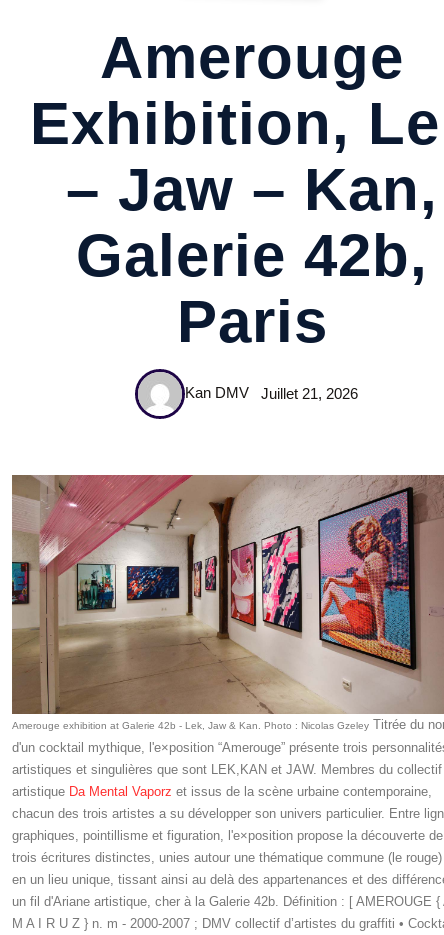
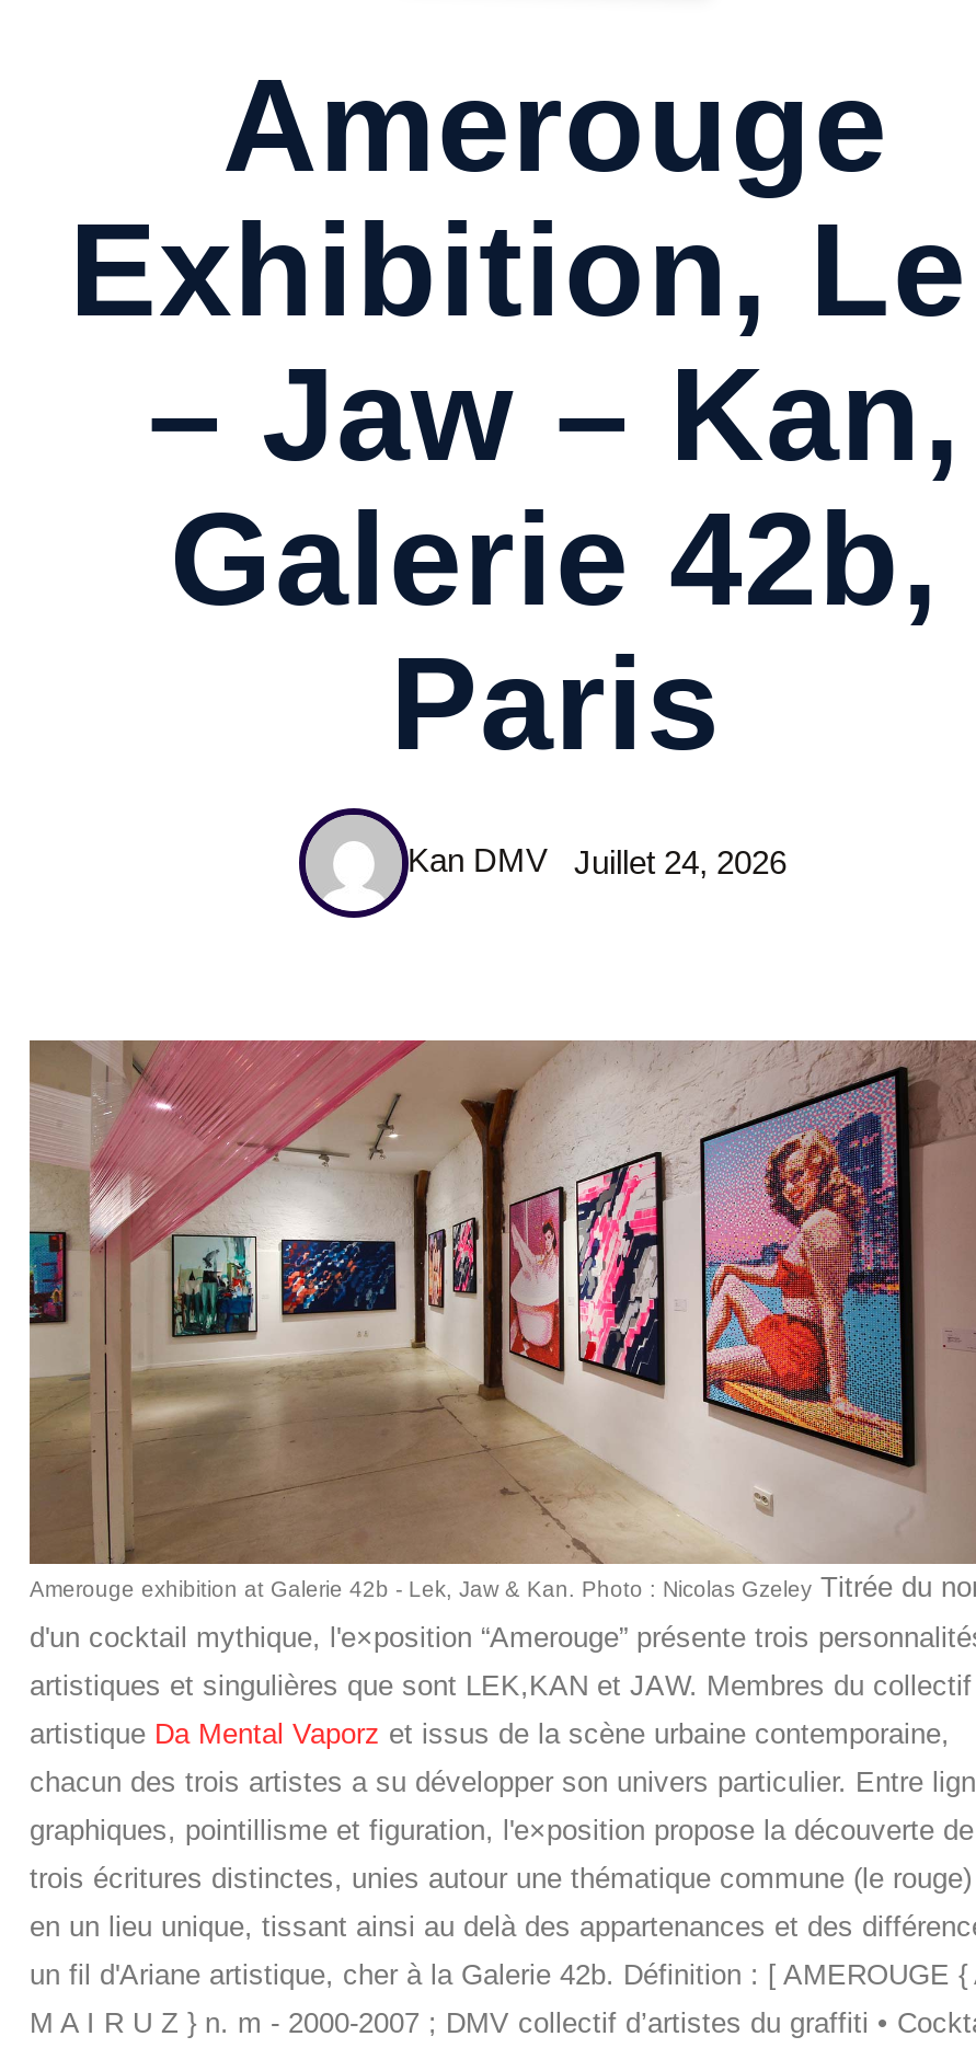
- Kan DMV Juillet 21, 2026
+ Kan DMV Juillet 24, 2026
